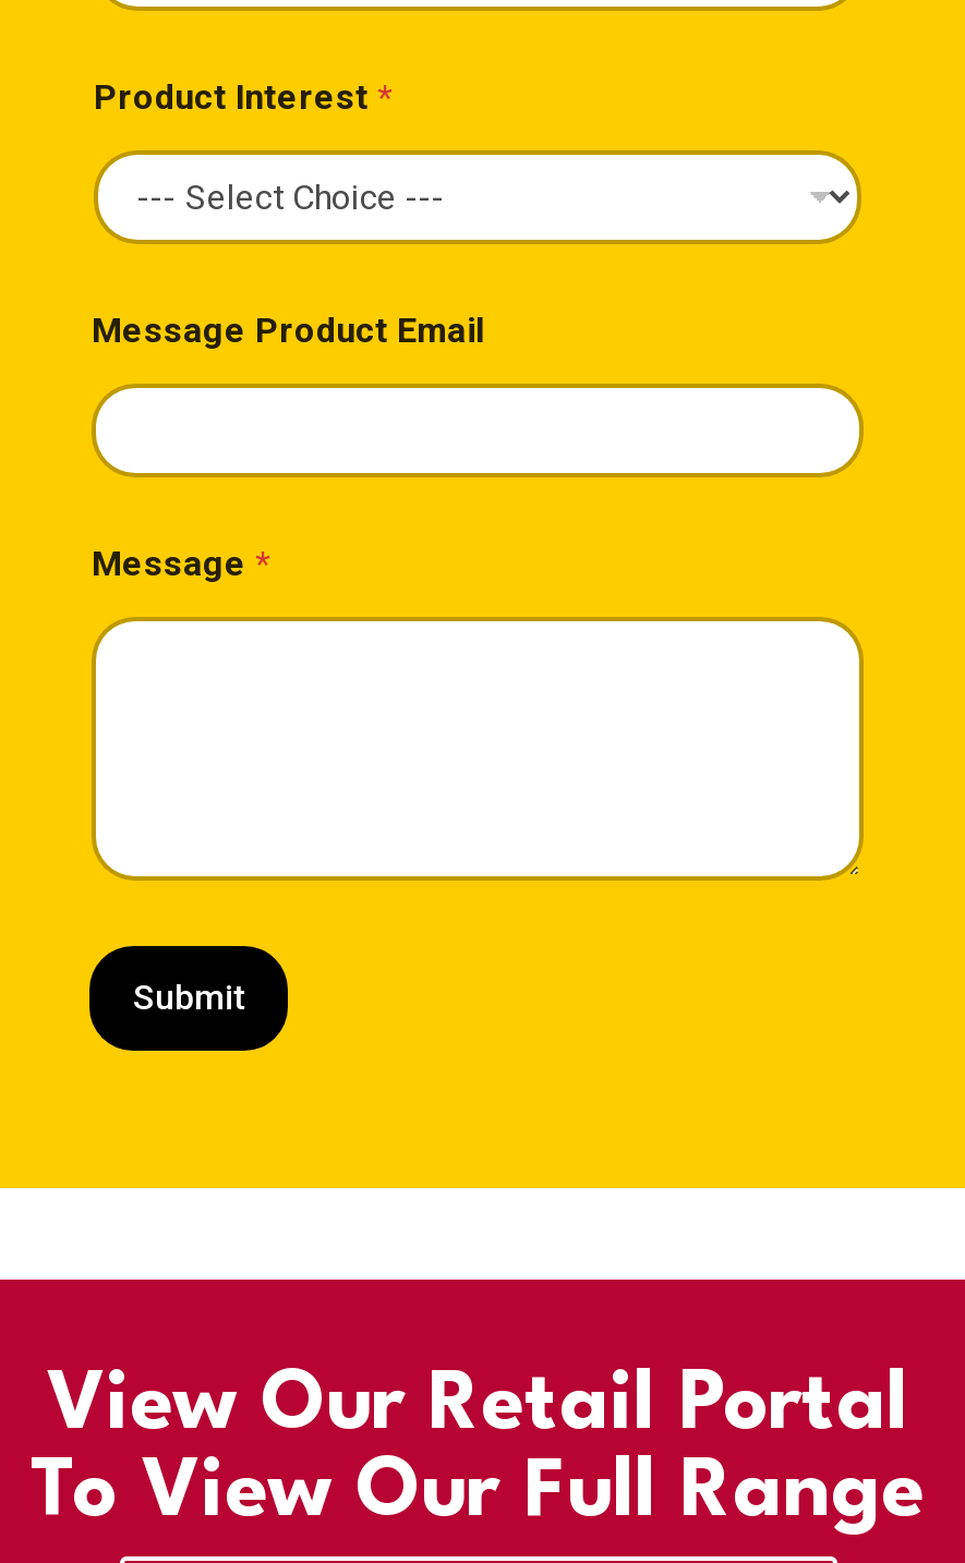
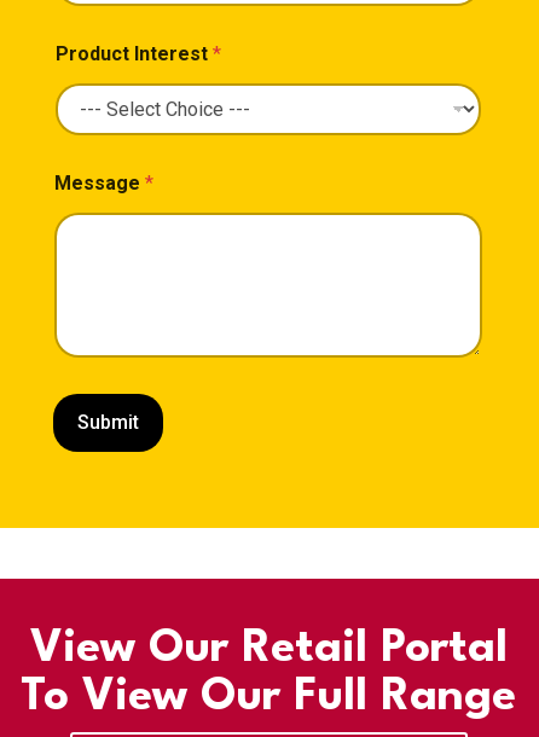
- Message Product Email
